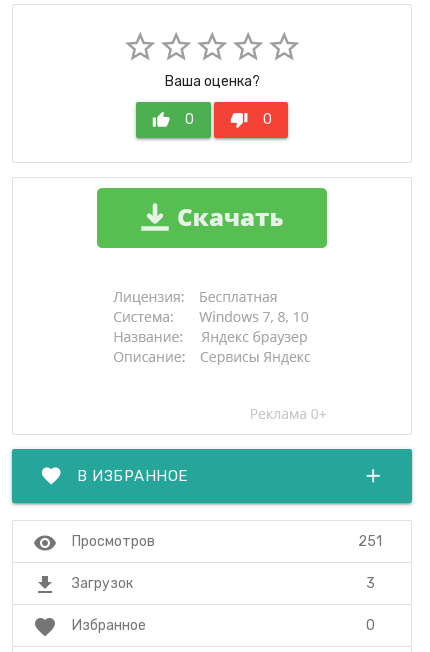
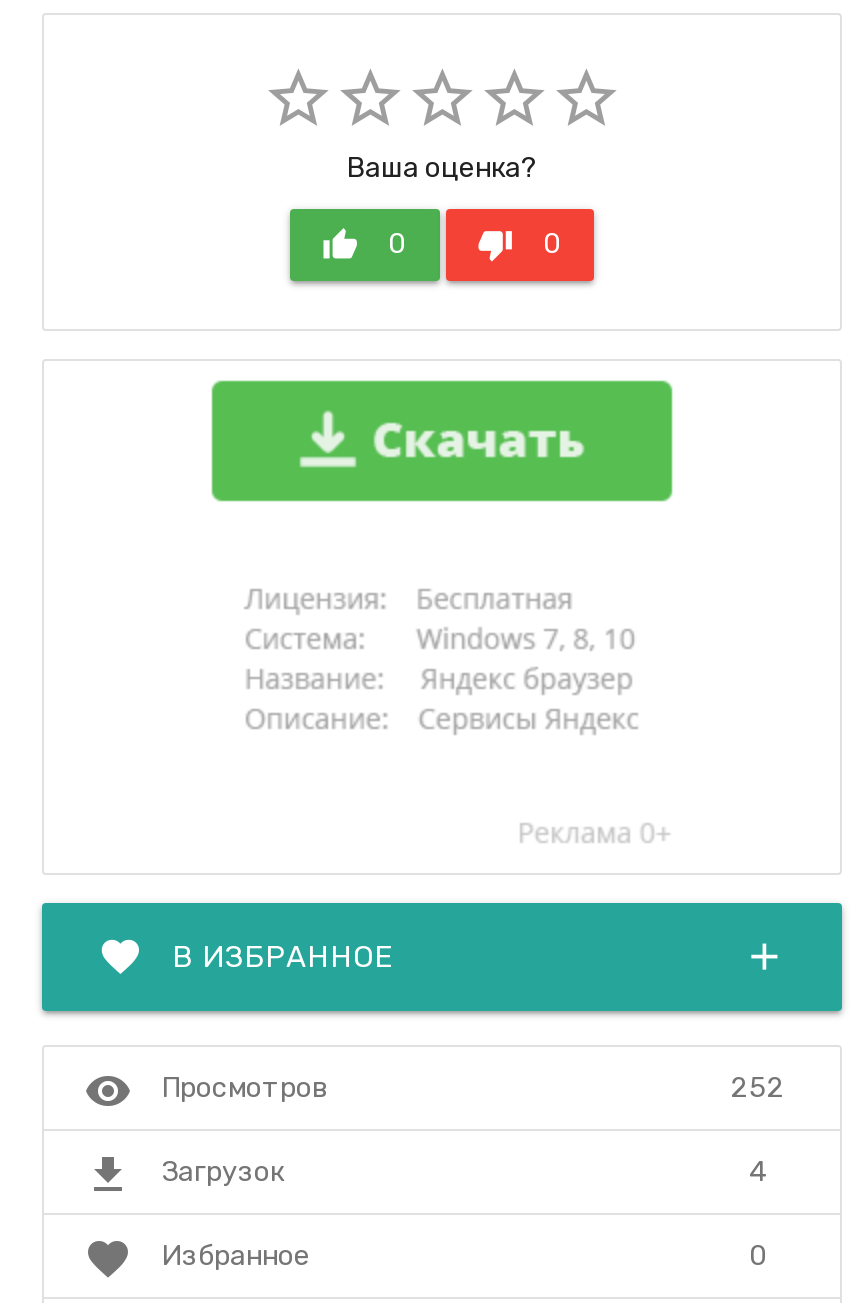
- 251
+ 252

- 3
+ 4
